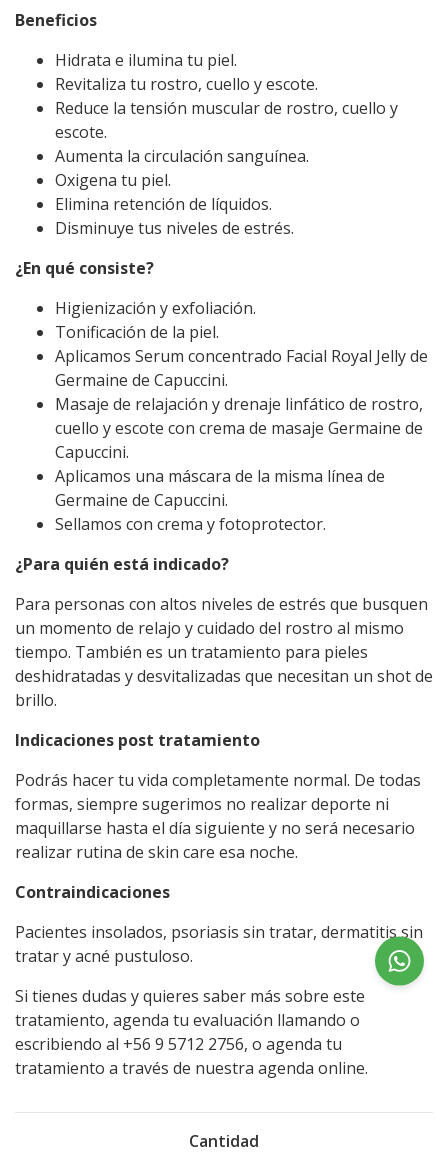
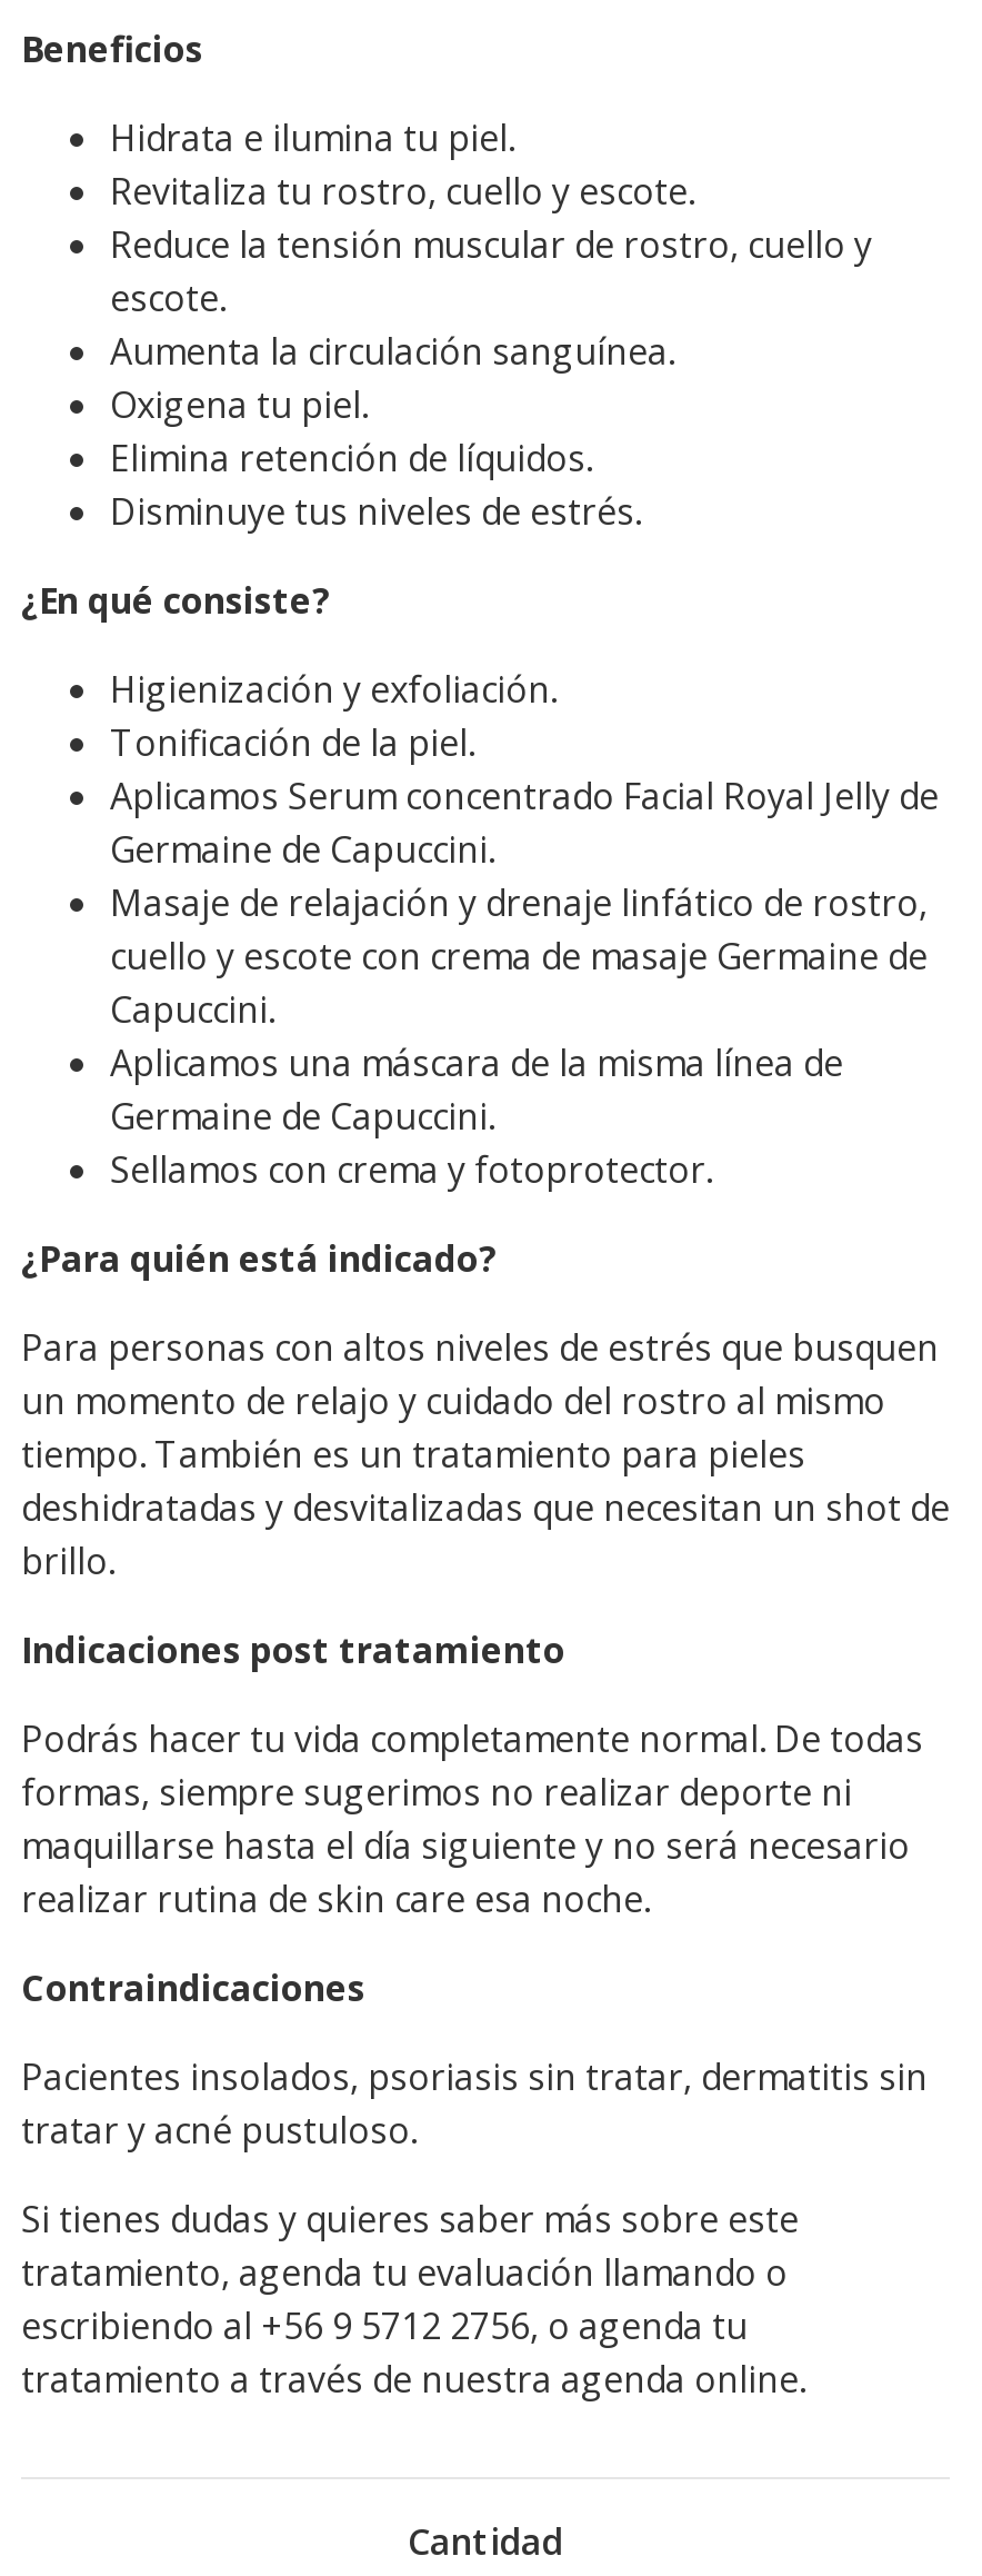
- [image]
